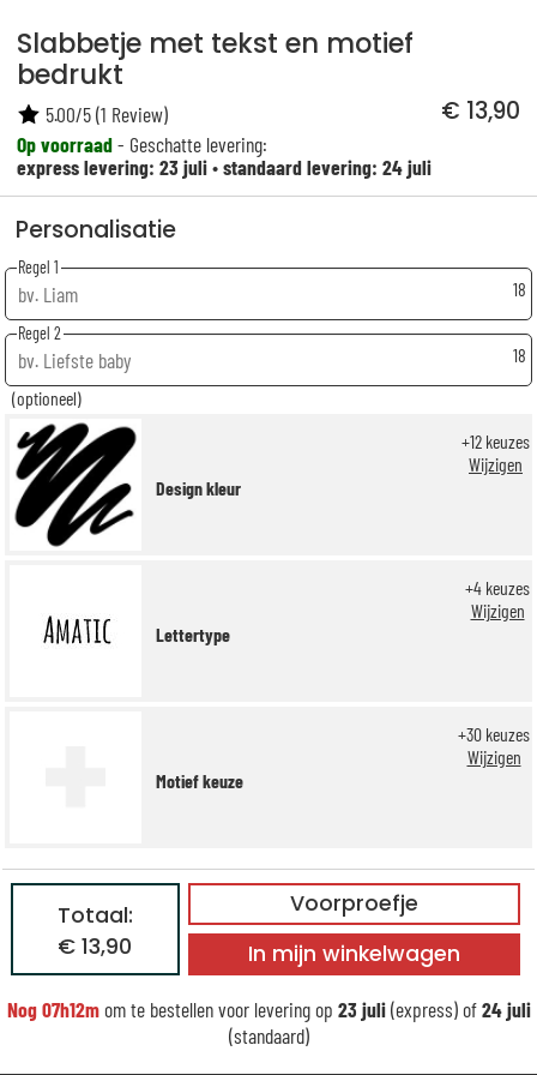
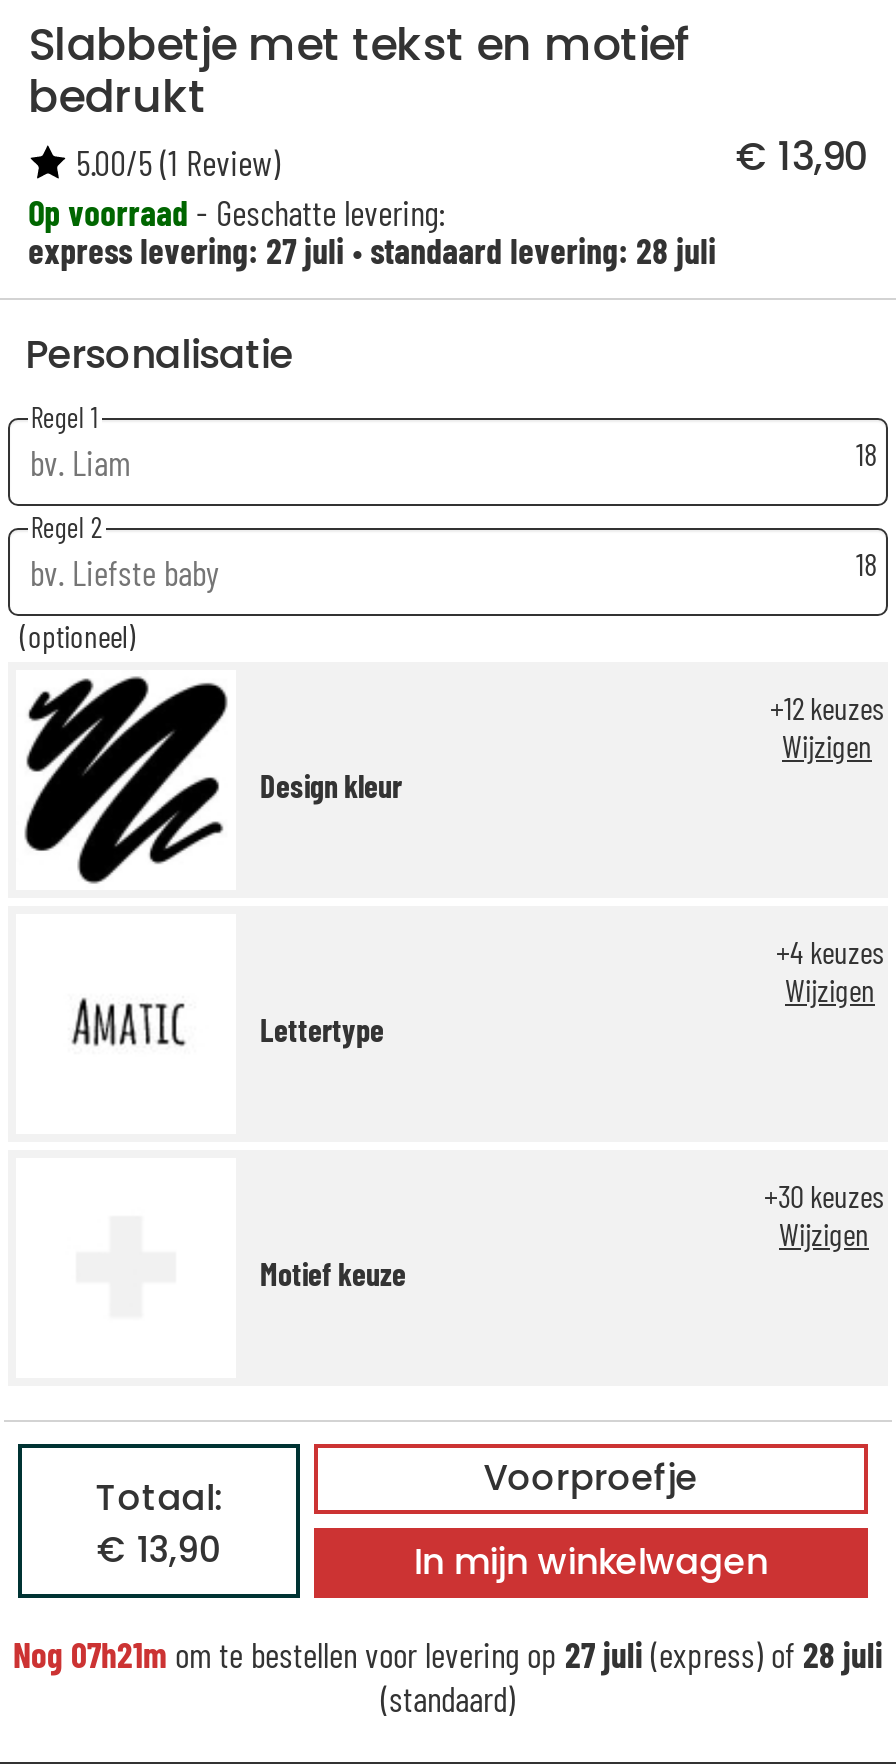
- express levering: 23 juli•standaard levering: 24 juli
+ express levering: 27 juli•standaard levering: 28 juli

- Nog 07h12m om te bestellen voor levering op 23 juli (express) of 24 juli
+ Nog 07h21m om te bestellen voor levering op 27 juli (express) of 28 juli
